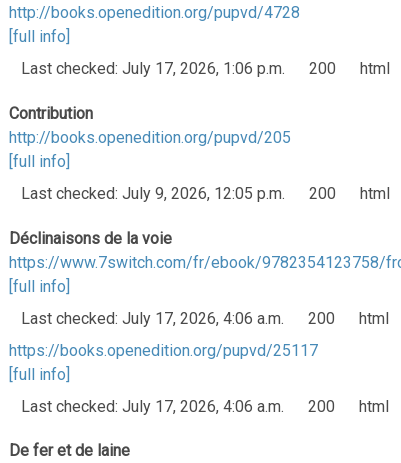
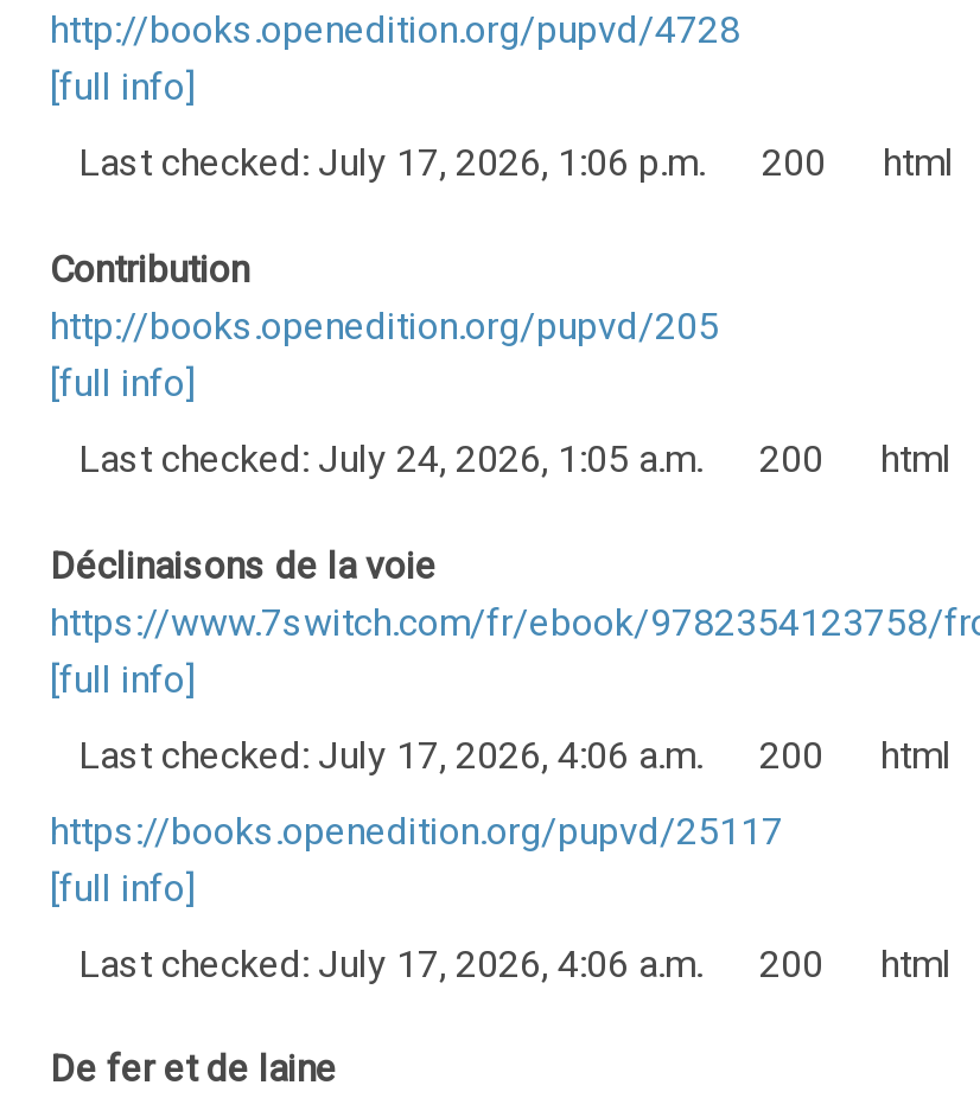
- Last checked: July 9, 2026, 12:05 p.m.
+ Last checked: July 24, 2026, 1:05 a.m.
